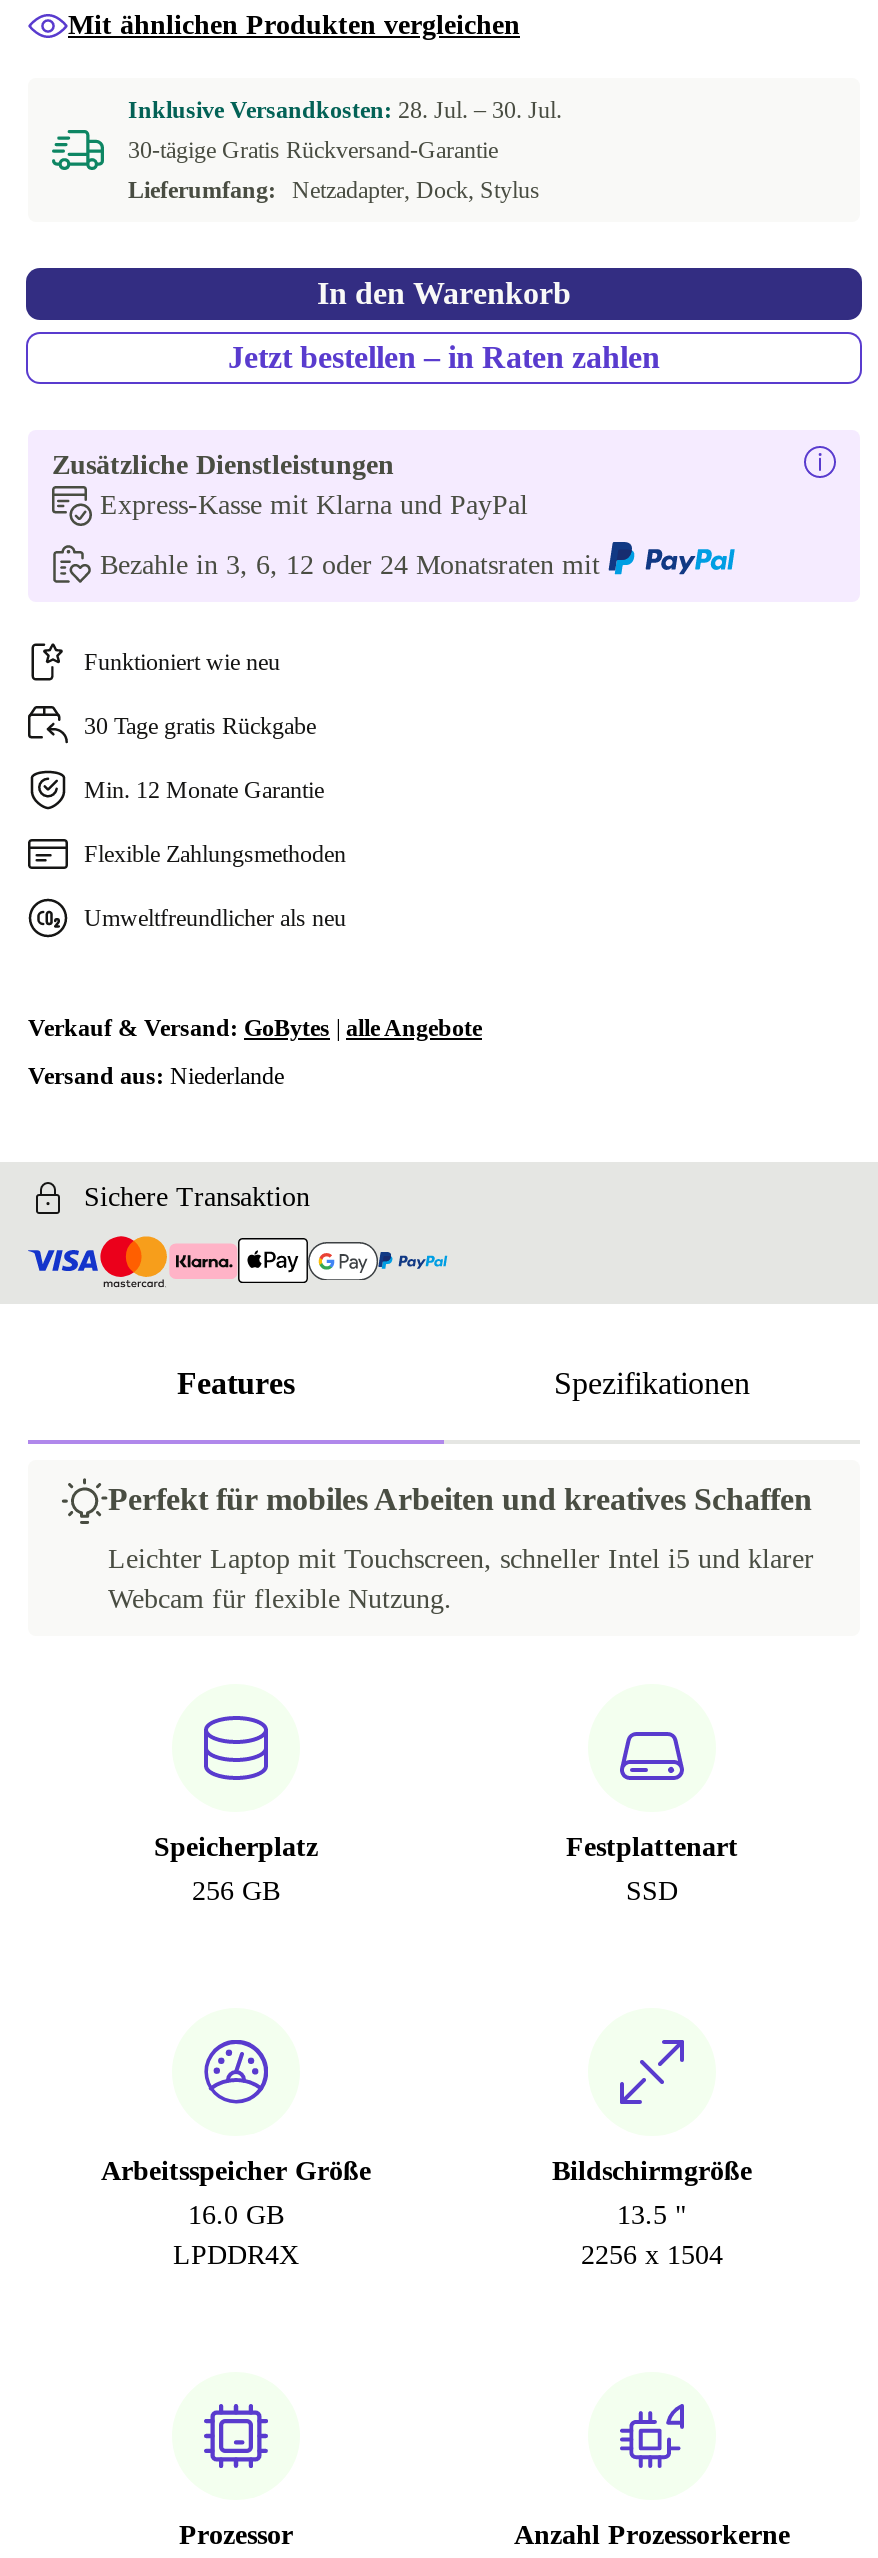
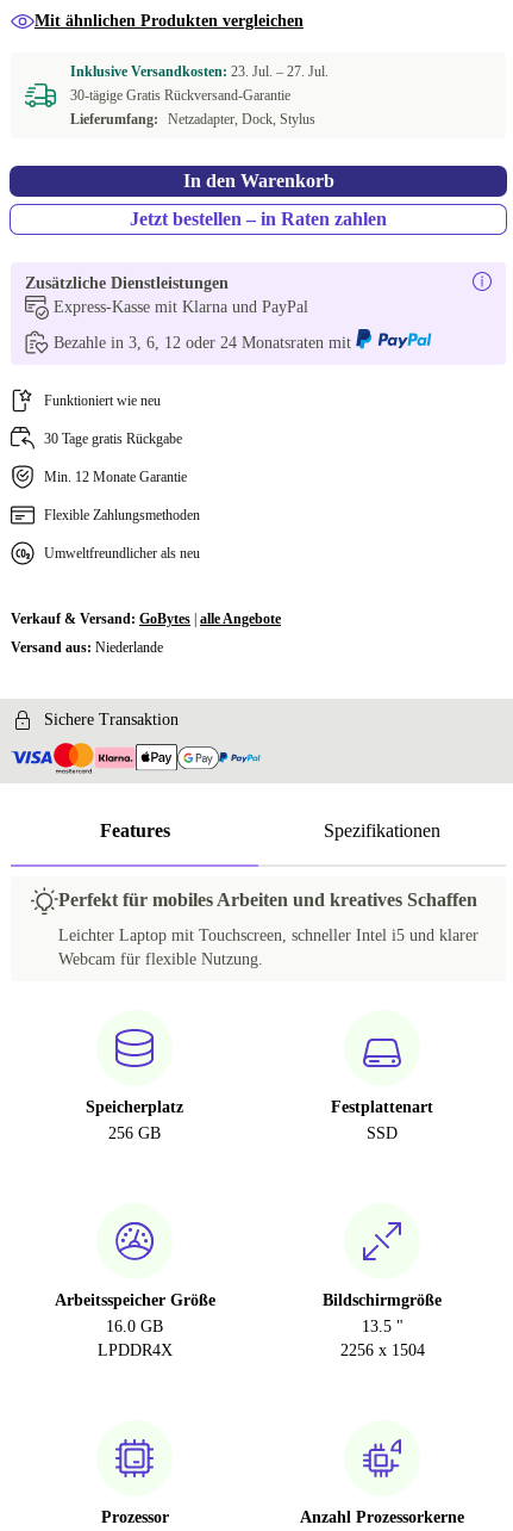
- Inklusive Versandkosten: 28. Jul. – 30. Jul.
+ Inklusive Versandkosten: 23. Jul. – 27. Jul.
